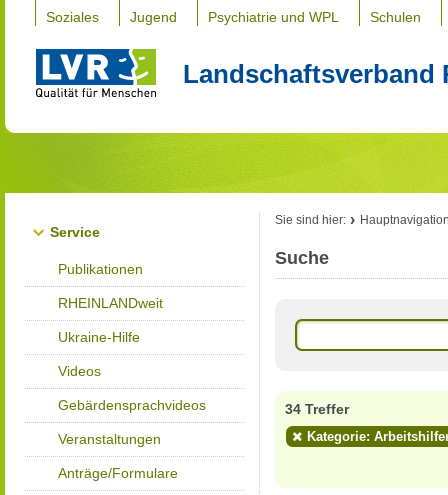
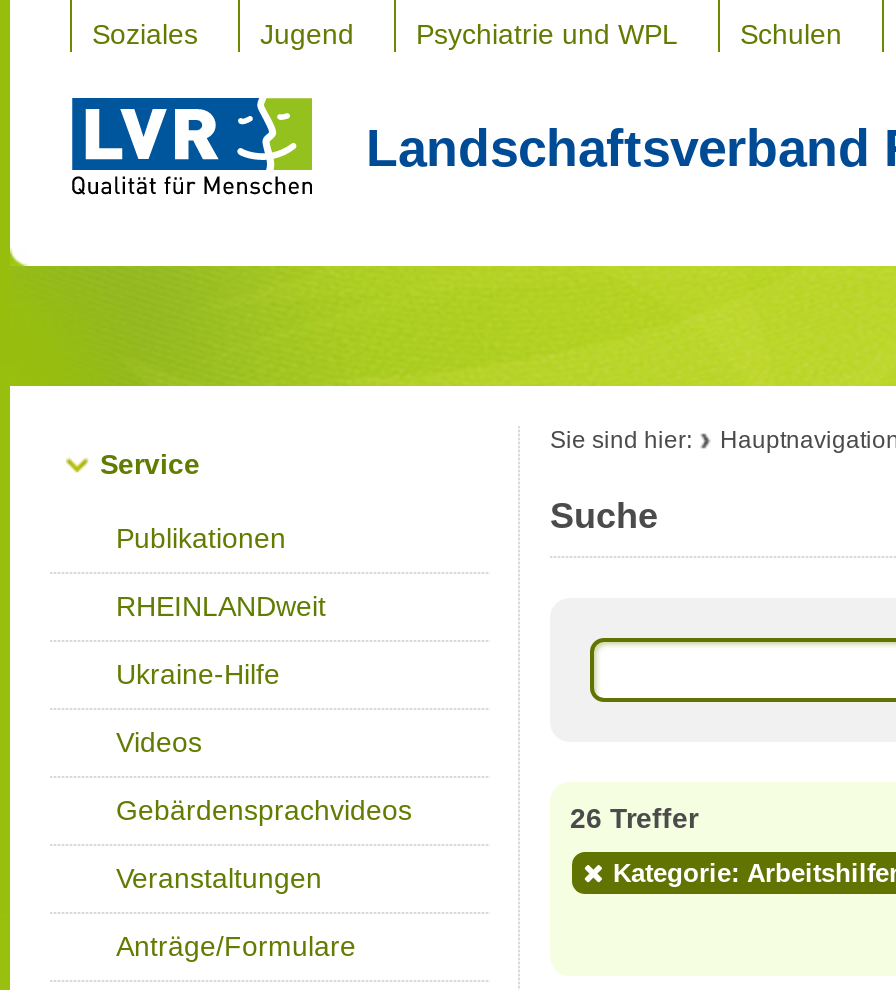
- 34 Treffer
+ 26 Treffer
